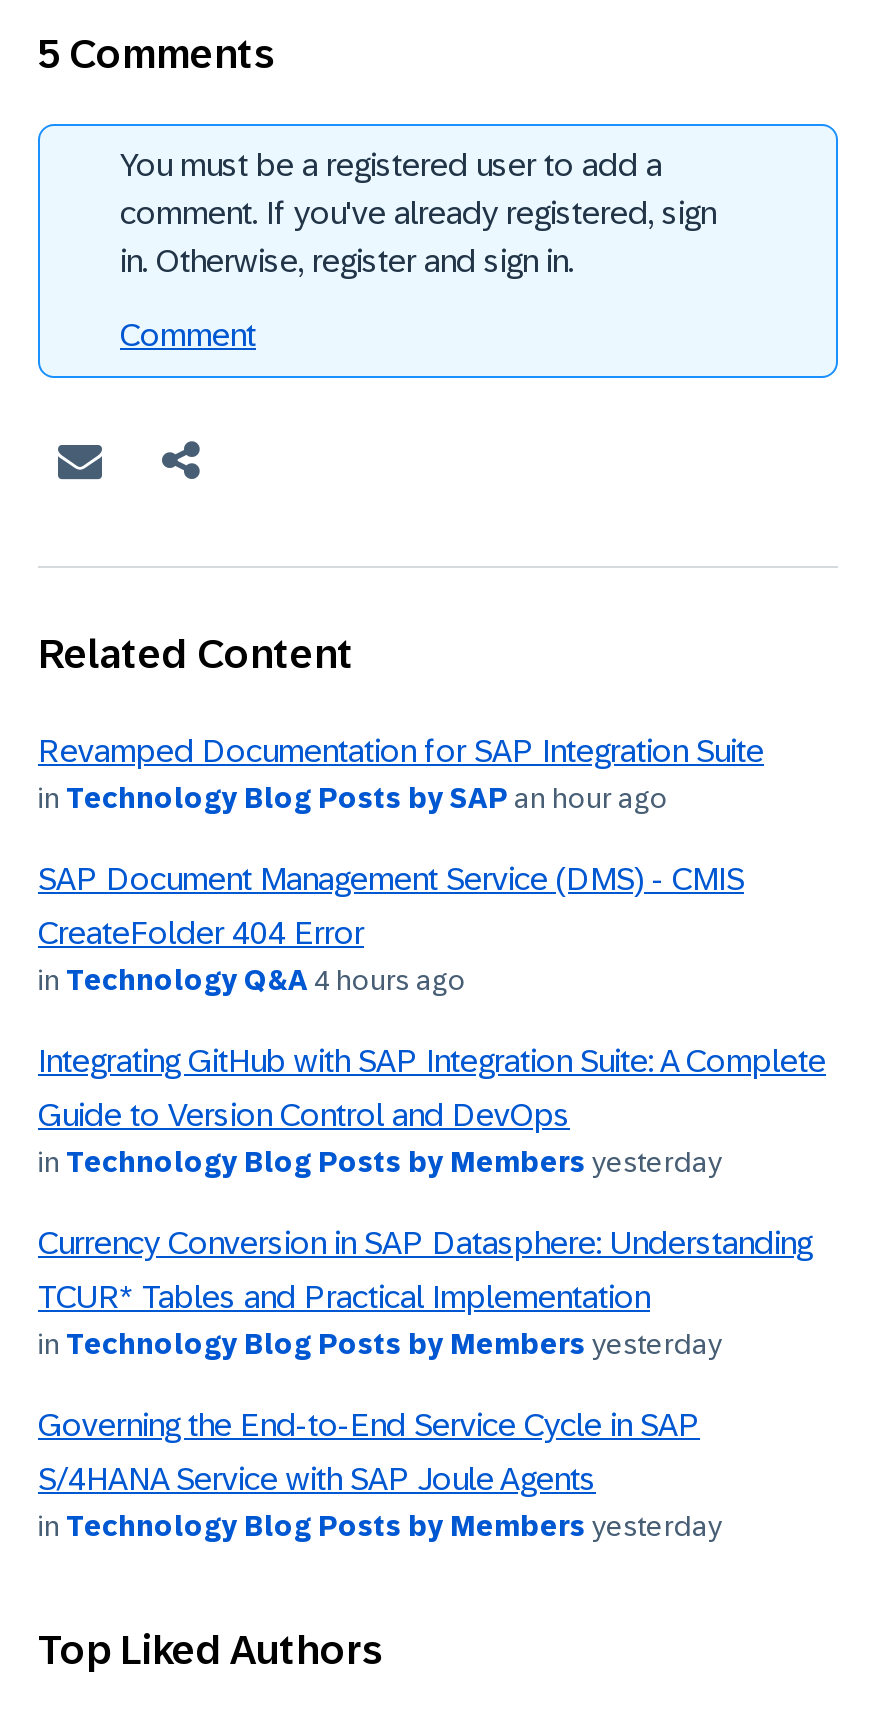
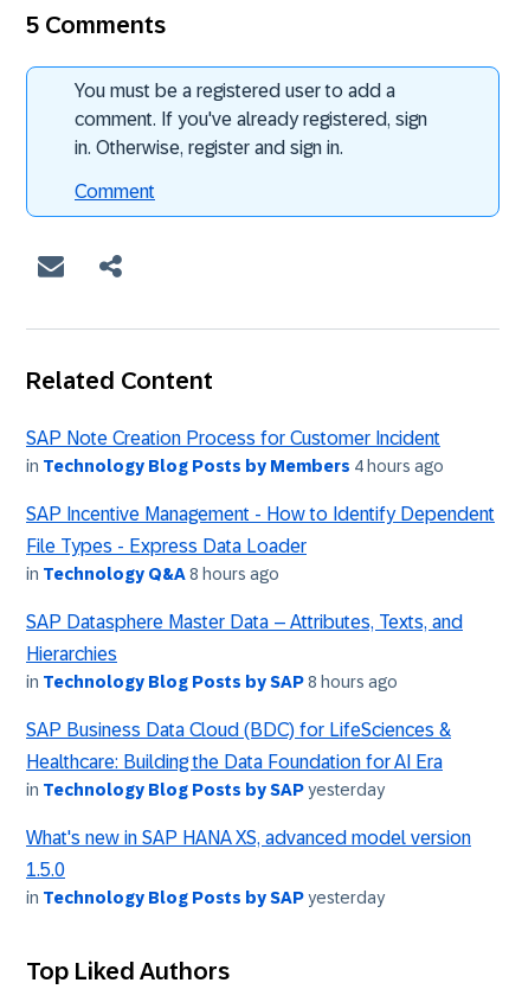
- Revamped Documentation for SAP Integration Suite
- in Technology Blog Posts by SAP an hour ago
+ SAP Note Creation Process for Customer Incident
+ in Technology Blog Posts by Members 4 hours ago

- SAP Document Management Service (DMS) - CMIS
+ SAP Incentive Management - How to Identify Dependent

- CreateFolder 404 Error
- in Technology Q&A 4 hours ago
+ File Types - Express Data Loader
+ in Technology Q&A 8 hours ago

- Integrating GitHub with SAP Integration Suite: A Complete
+ SAP Datasphere Master Data – Attributes, Texts, and

- Guide to Version Control and DevOps
- in Technology Blog Posts by Members yesterday
+ Hierarchies
+ in Technology Blog Posts by SAP 8 hours ago

- Currency Conversion in SAP Datasphere: Understanding
+ SAP Business Data Cloud (BDC) for LifeSciences &

- TCUR* Tables and Practical Implementation
- in Technology Blog Posts by Members yesterday
+ Healthcare: Building the Data Foundation for AI Era
+ in Technology Blog Posts by SAP yesterday

- Governing the End-to-End Service Cycle in SAP
+ What's new in SAP HANA XS, advanced model version

- S/4HANA Service with SAP Joule Agents
- in Technology Blog Posts by Members yesterday
+ 1.5.0
+ in Technology Blog Posts by SAP yesterday
